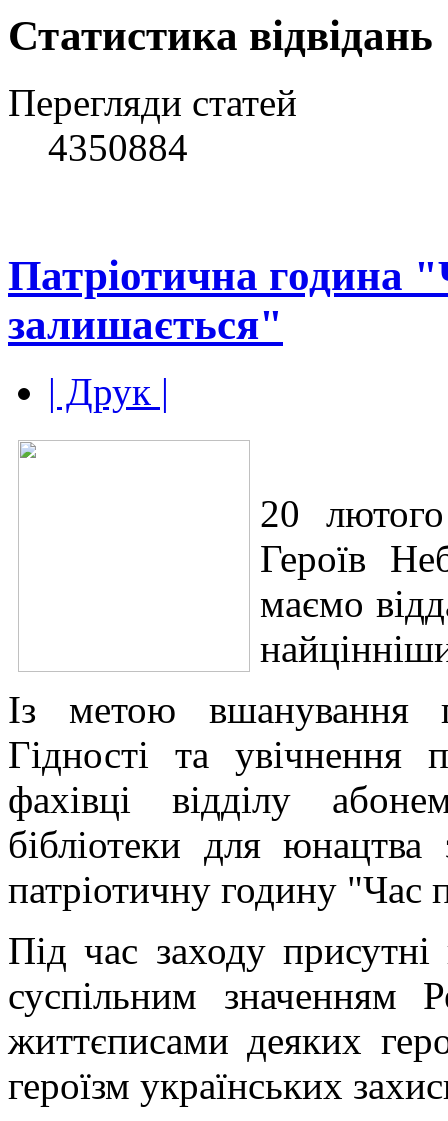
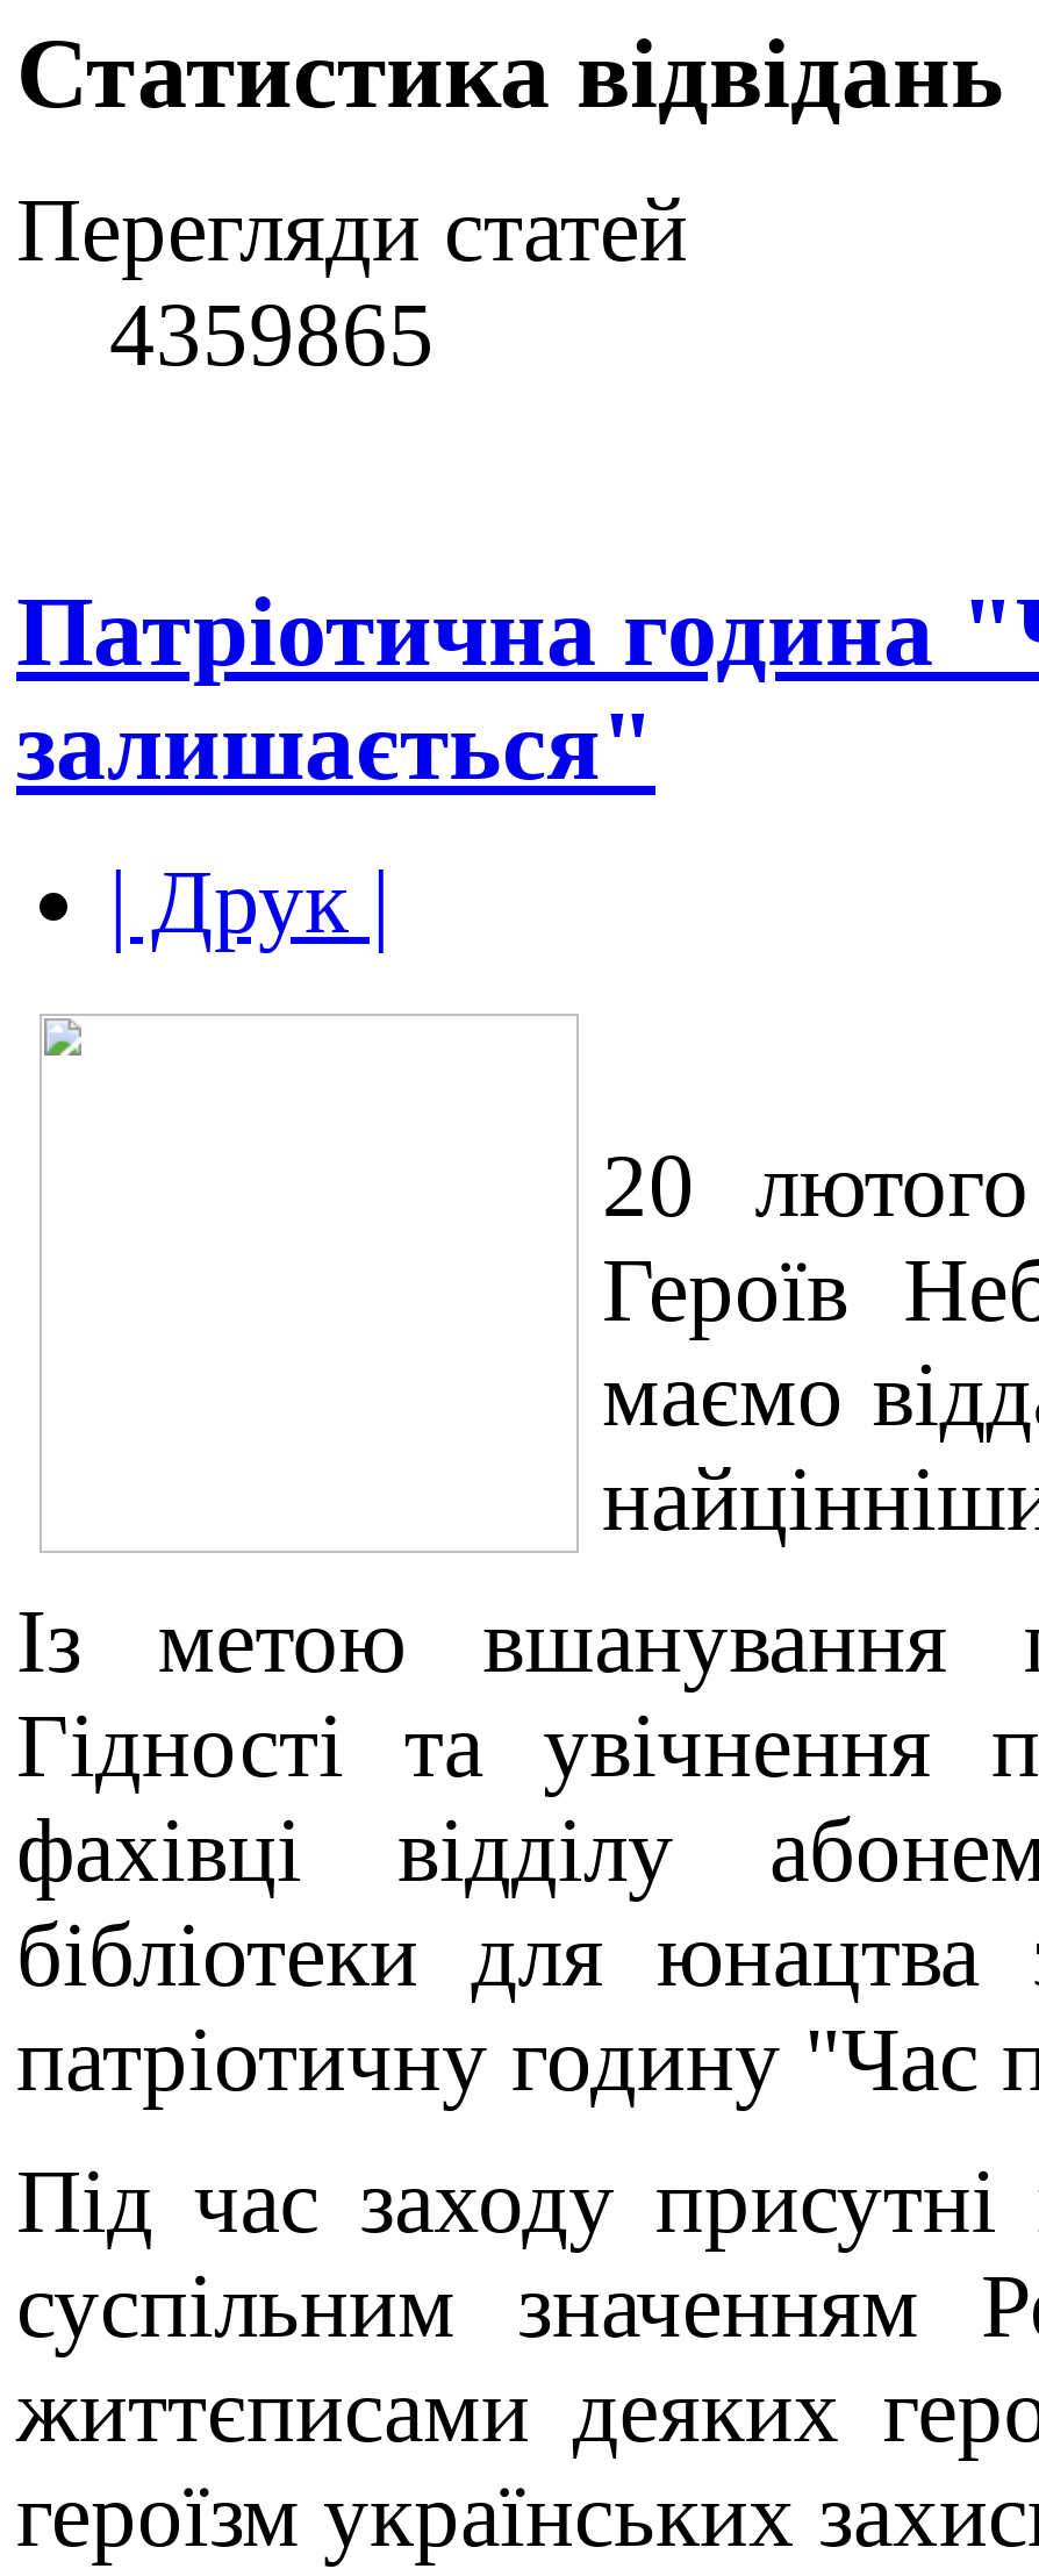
- 4350884
+ 4359865
